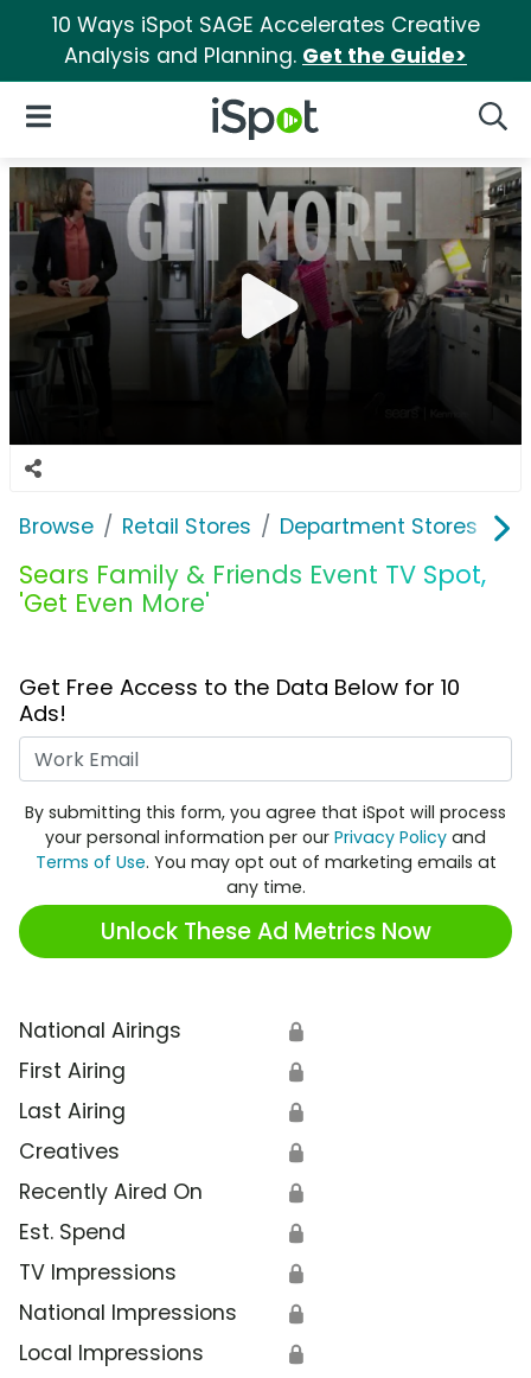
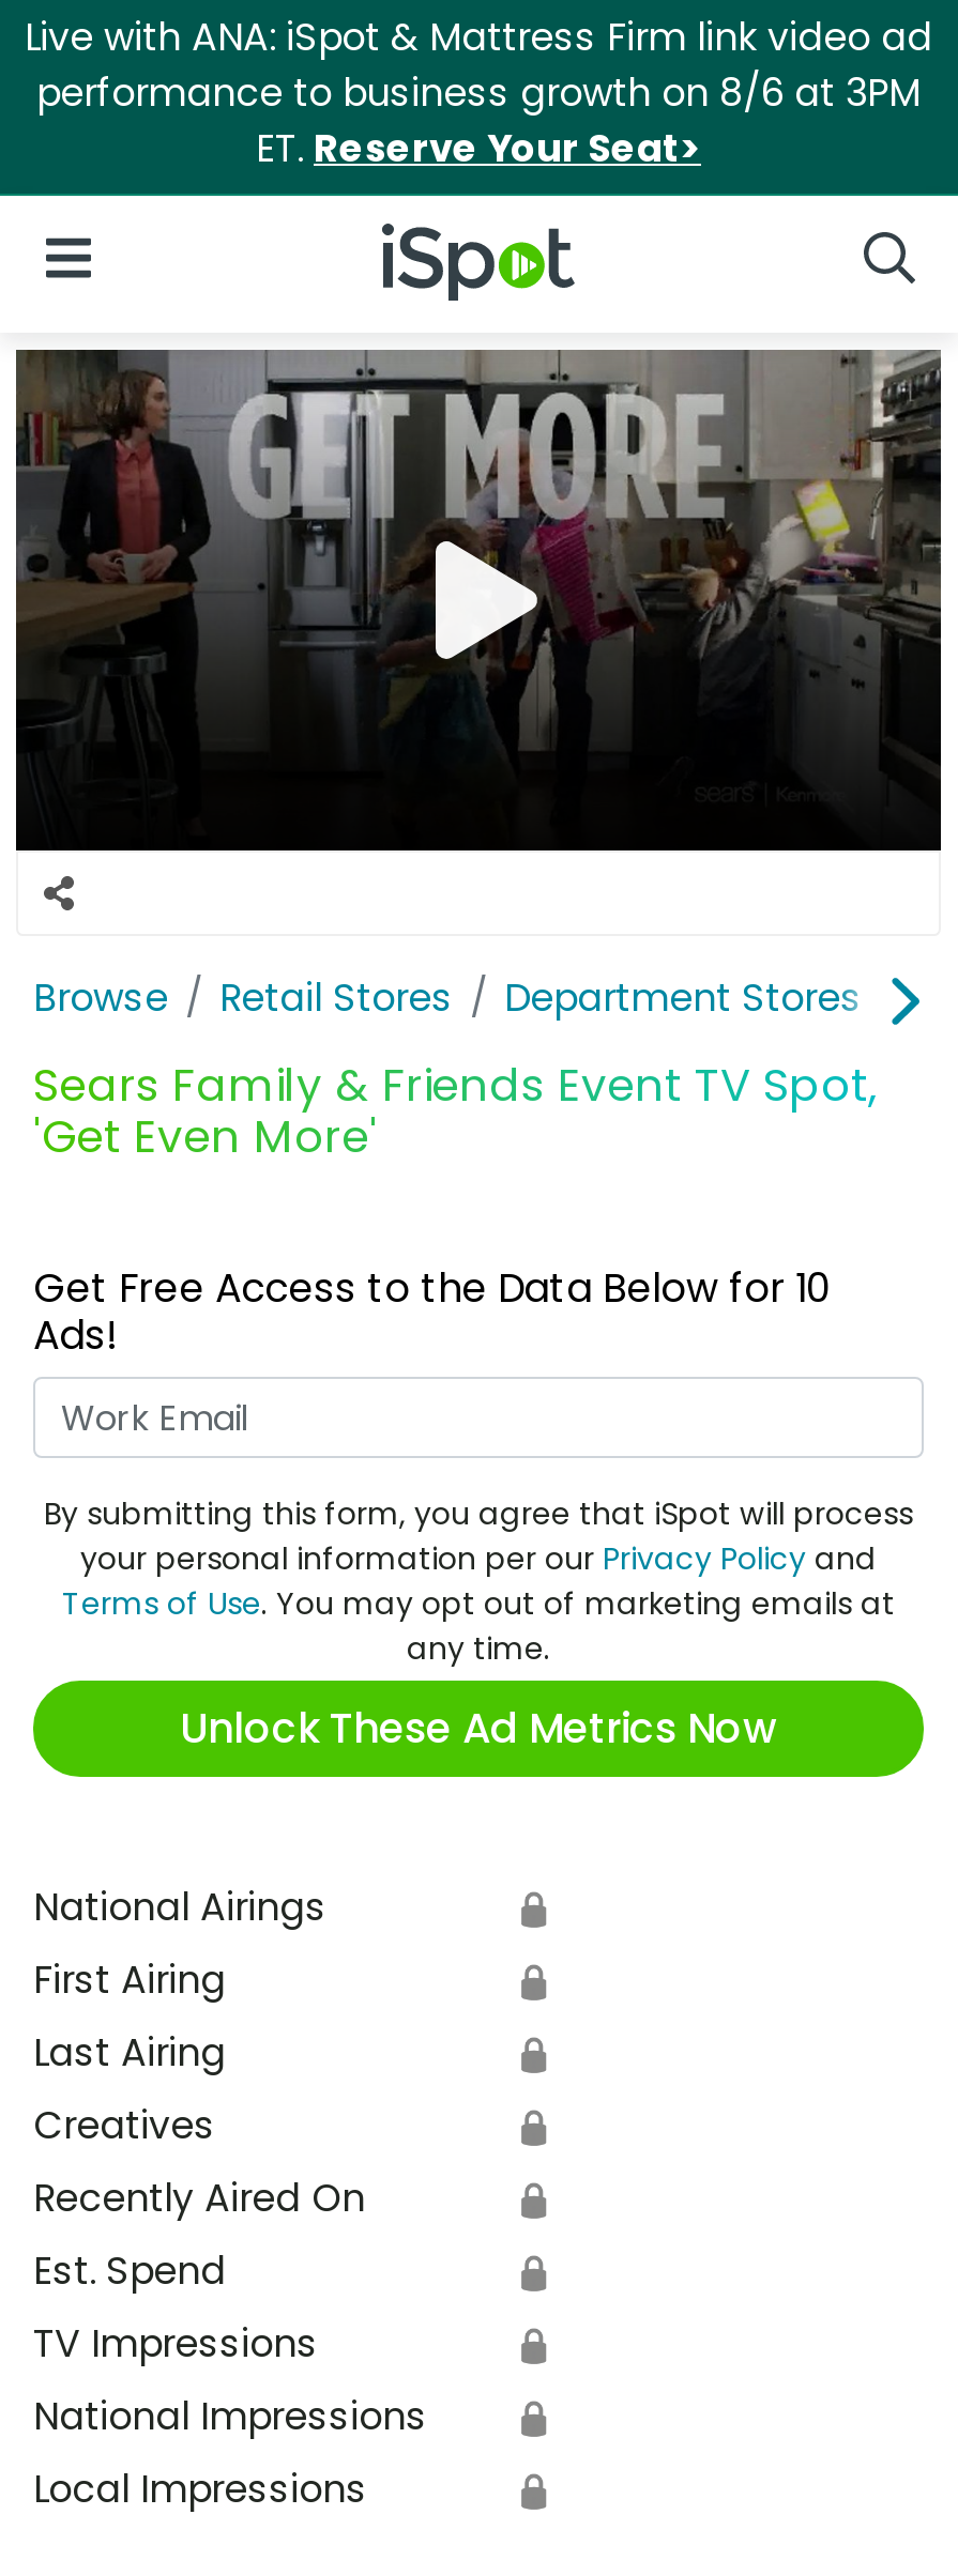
- 10 Ways iSpot SAGE Accelerates Creative
- Analysis and Planning. Get the Guide>
+ Live with ANA: iSpot & Mattress Firm link video ad
+ performance to business growth on 8/6 at 3PM
+ ET. Reserve Your Seat>
